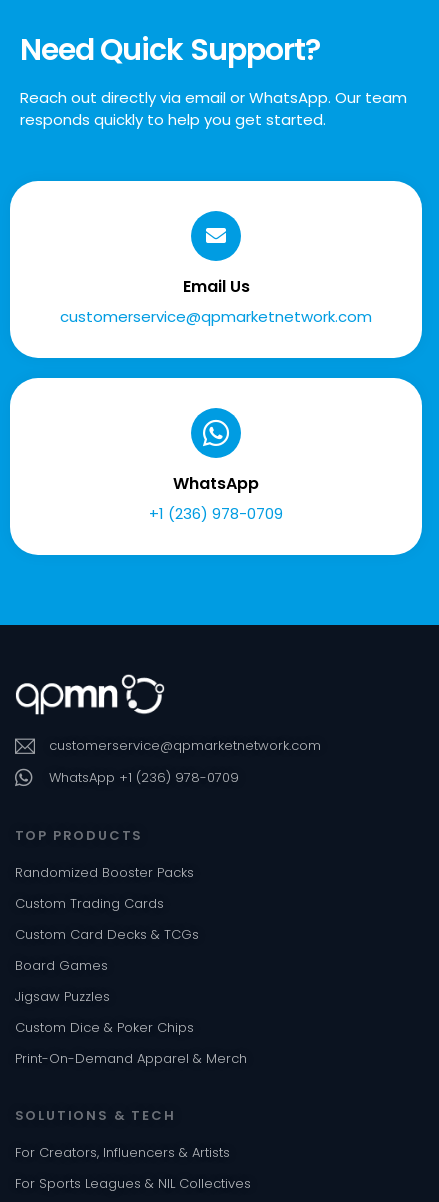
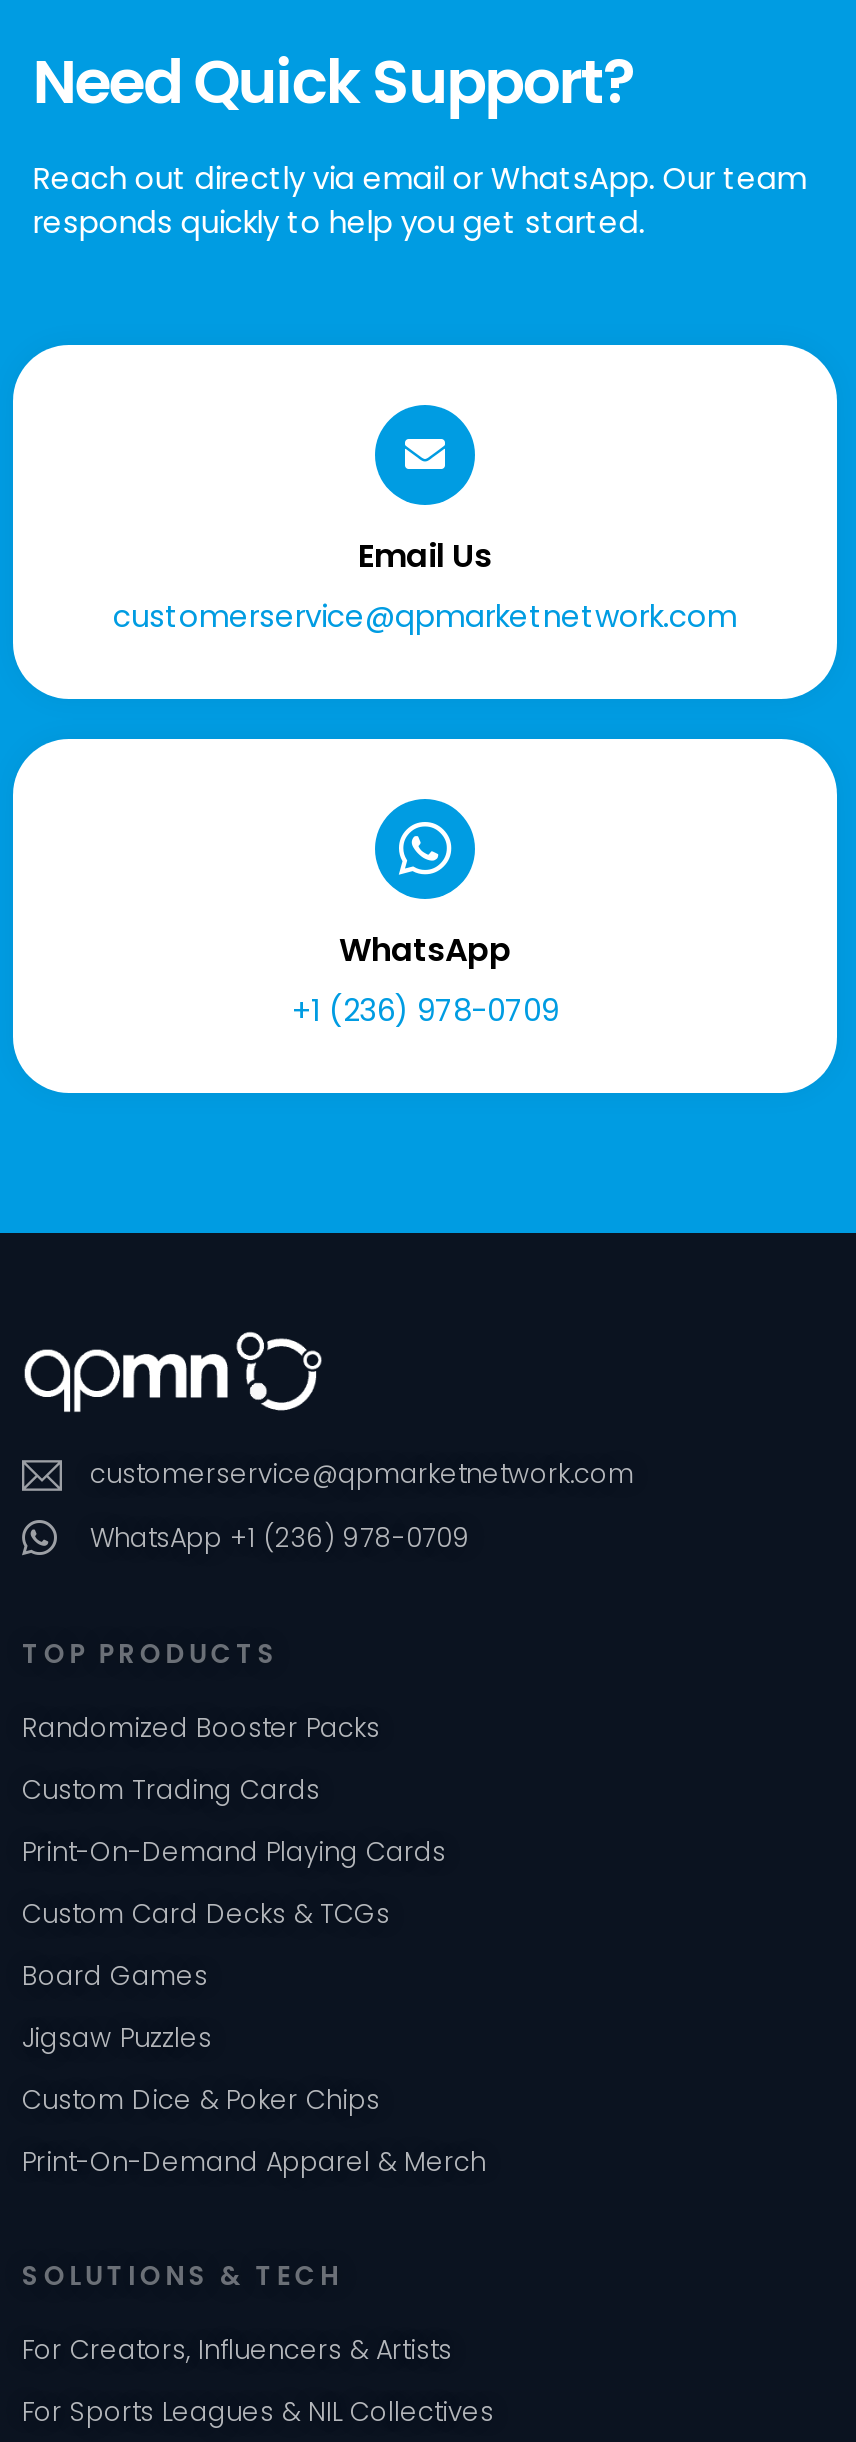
+ Print-On-Demand Playing Cards
